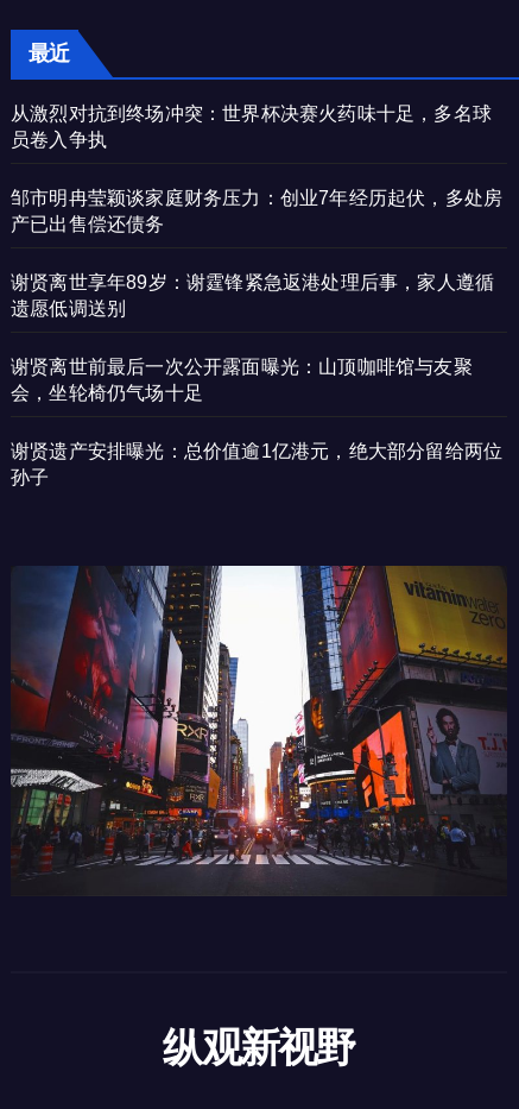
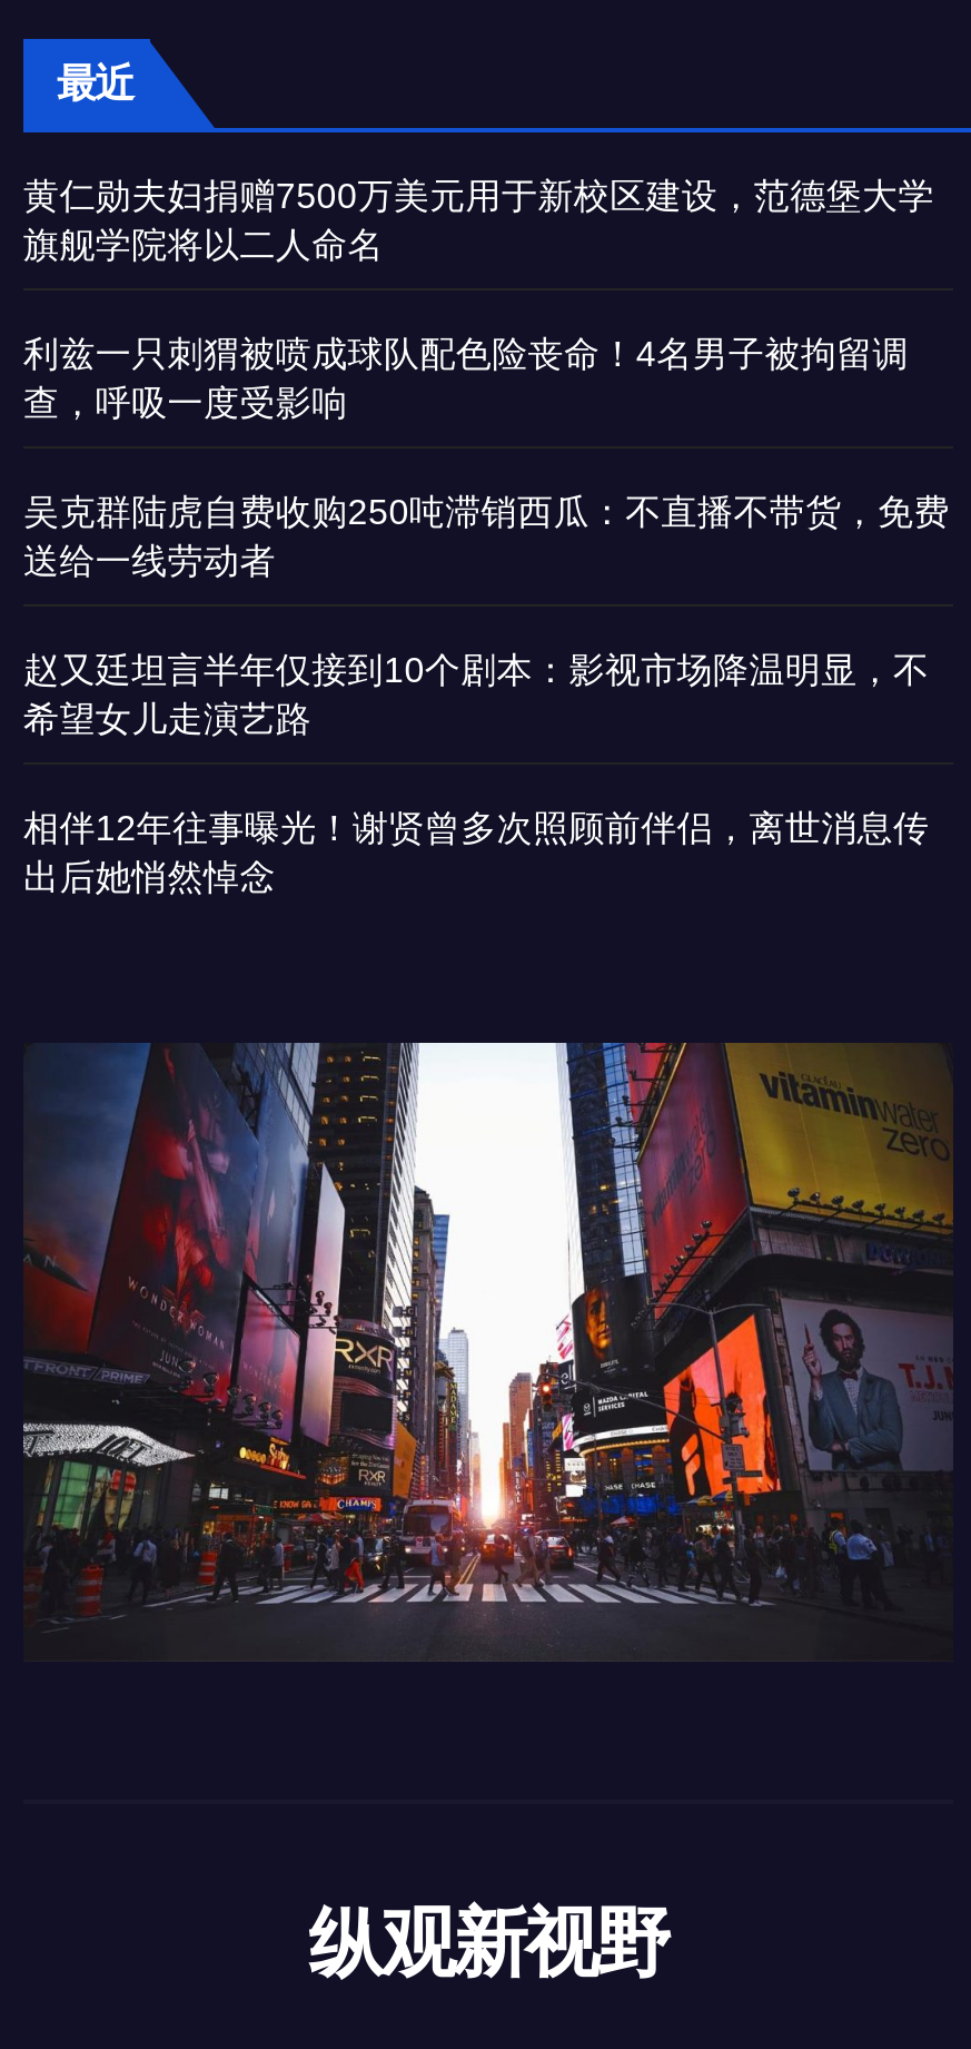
- 从激烈对抗到终场冲突：世界杯决赛火药味十足，多名球
- 员卷入争执
+ 黄仁勋夫妇捐赠7500万美元用于新校区建设，范德堡大学
+ 旗舰学院将以二人命名

- 邹市明冉莹颖谈家庭财务压力：创业7年经历起伏，多处房
- 产已出售偿还债务
+ 利兹一只刺猬被喷成球队配色险丧命！4名男子被拘留调
+ 查，呼吸一度受影响

- 谢贤离世享年89岁：谢霆锋紧急返港处理后事，家人遵循
- 遗愿低调送别
+ 吴克群陆虎自费收购250吨滞销西瓜：不直播不带货，免费
+ 送给一线劳动者

- 谢贤离世前最后一次公开露面曝光：山顶咖啡馆与友聚
- 会，坐轮椅仍气场十足
+ 赵又廷坦言半年仅接到10个剧本：影视市场降温明显，不
+ 希望女儿走演艺路

- 谢贤遗产安排曝光：总价值逾1亿港元，绝大部分留给两位
- 孙子
+ 相伴12年往事曝光！谢贤曾多次照顾前伴侣，离世消息传
+ 出后她悄然悼念
